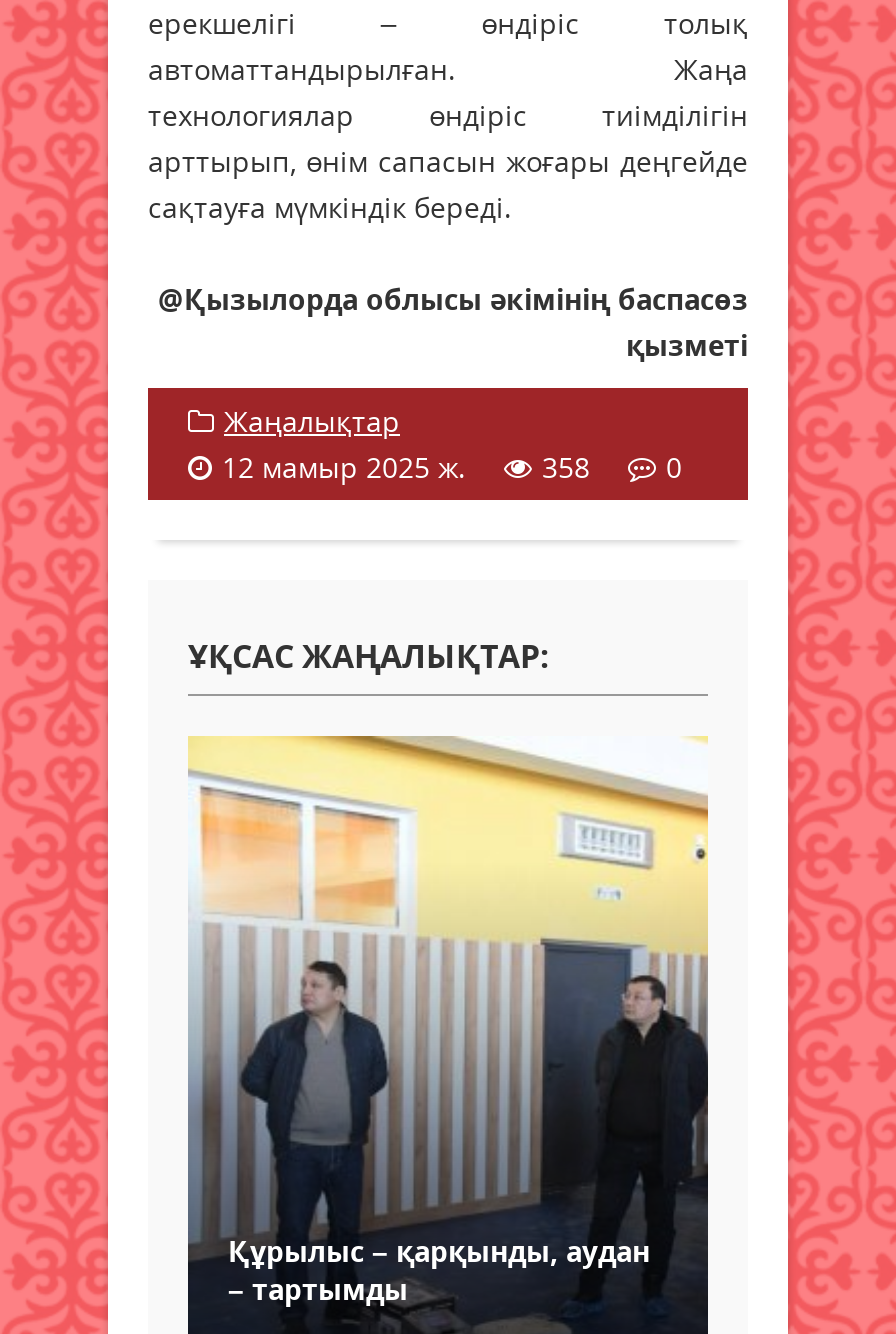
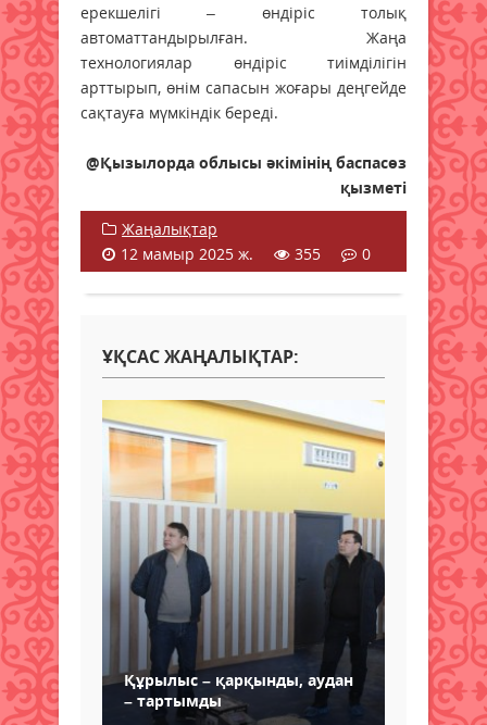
- 12 мамыр 2025 ж. 358 0
+ 12 мамыр 2025 ж. 355 0
